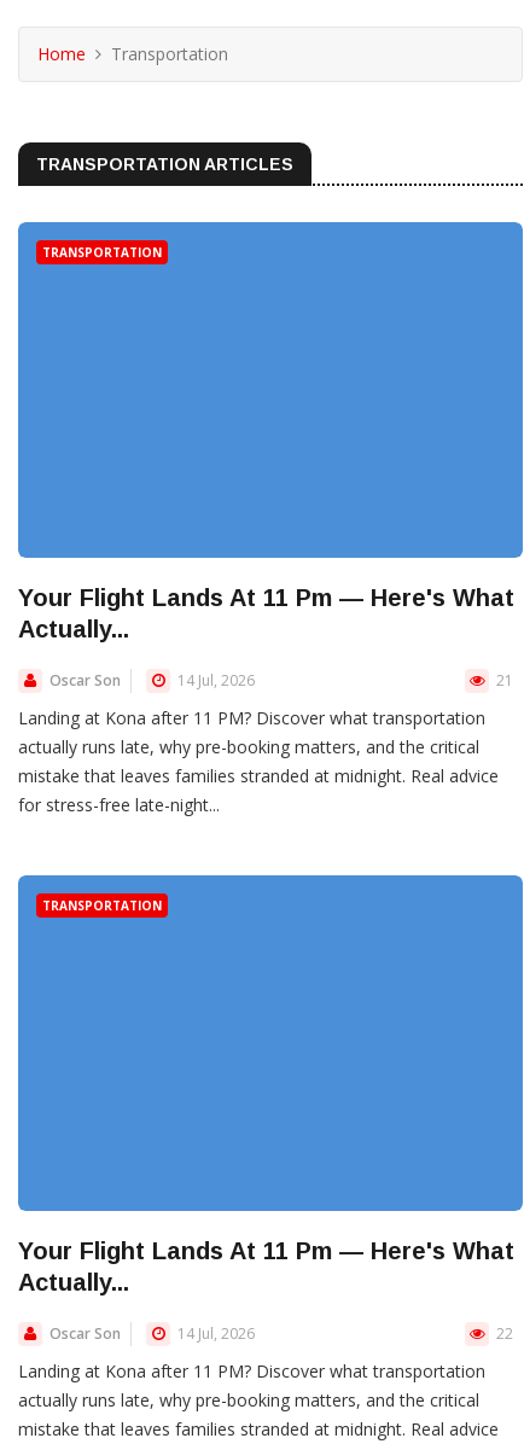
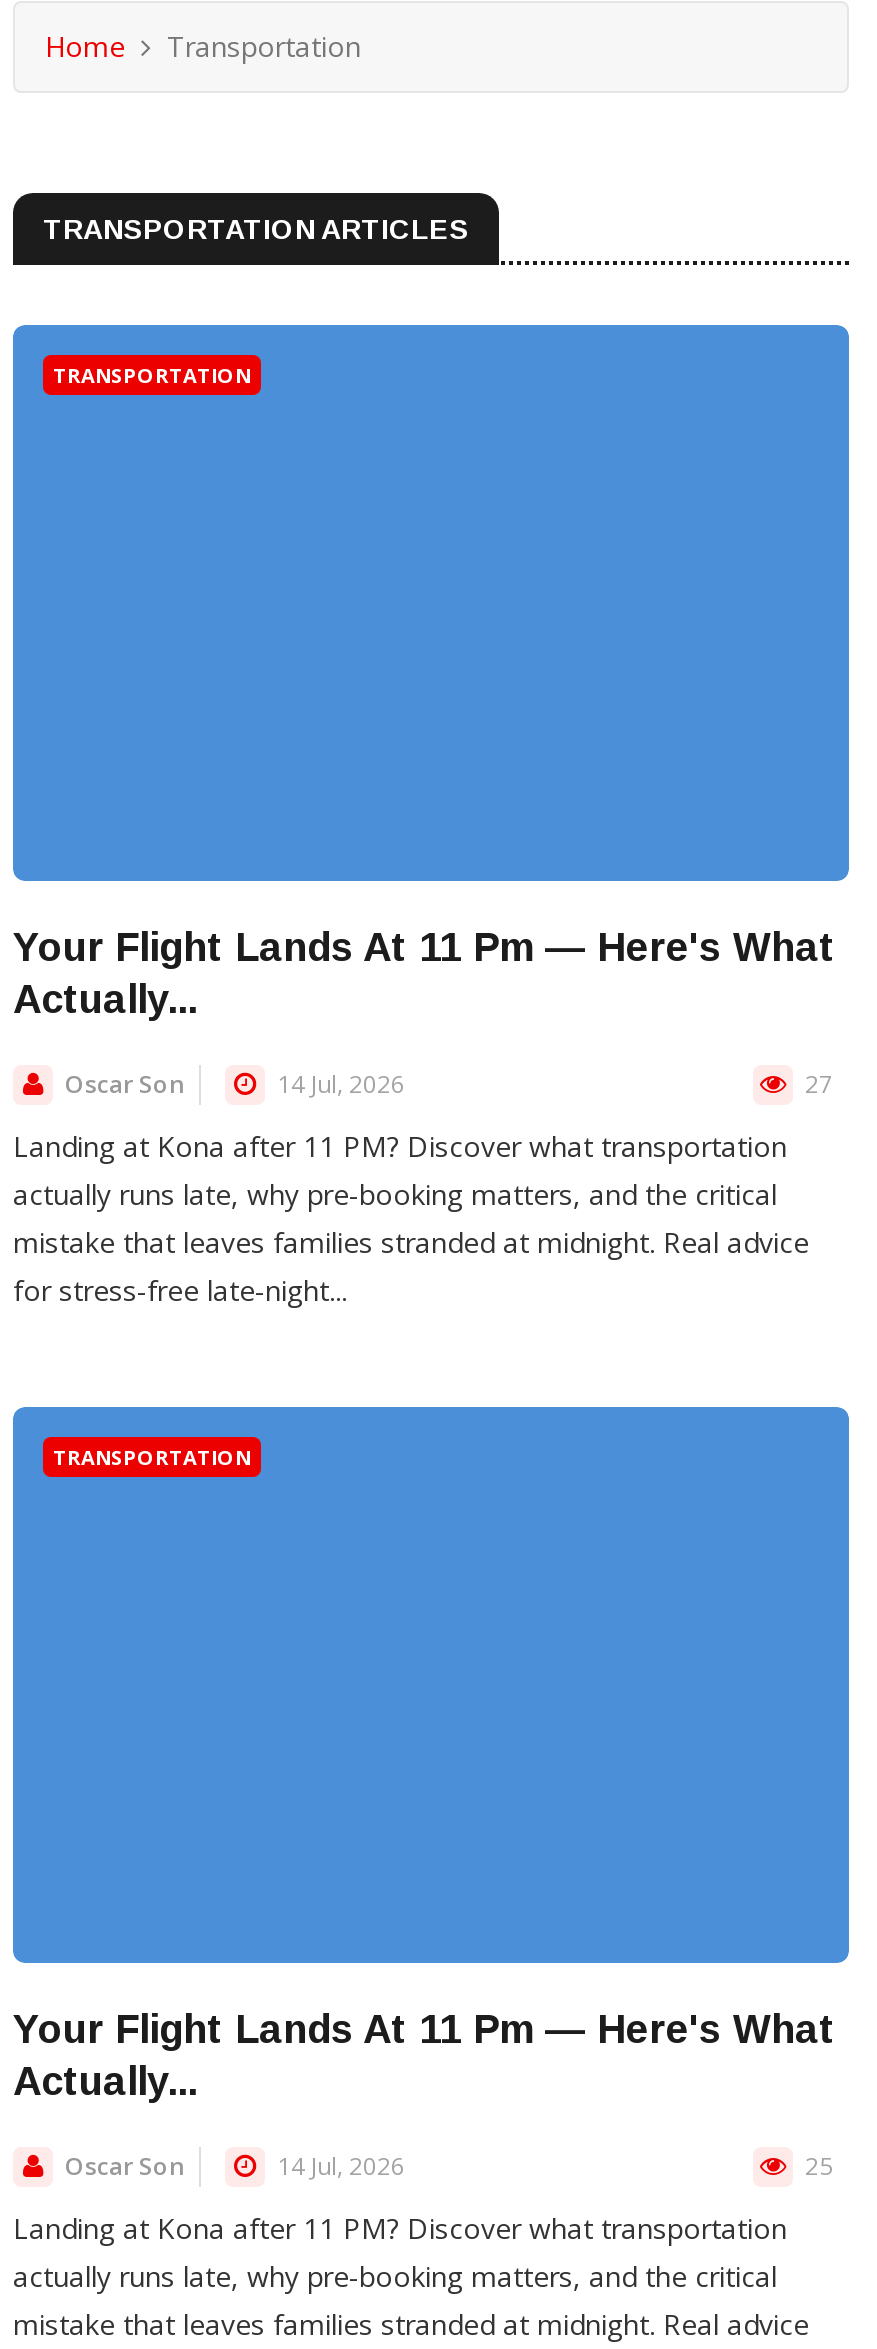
- 21
+ 27

- 22
+ 25
